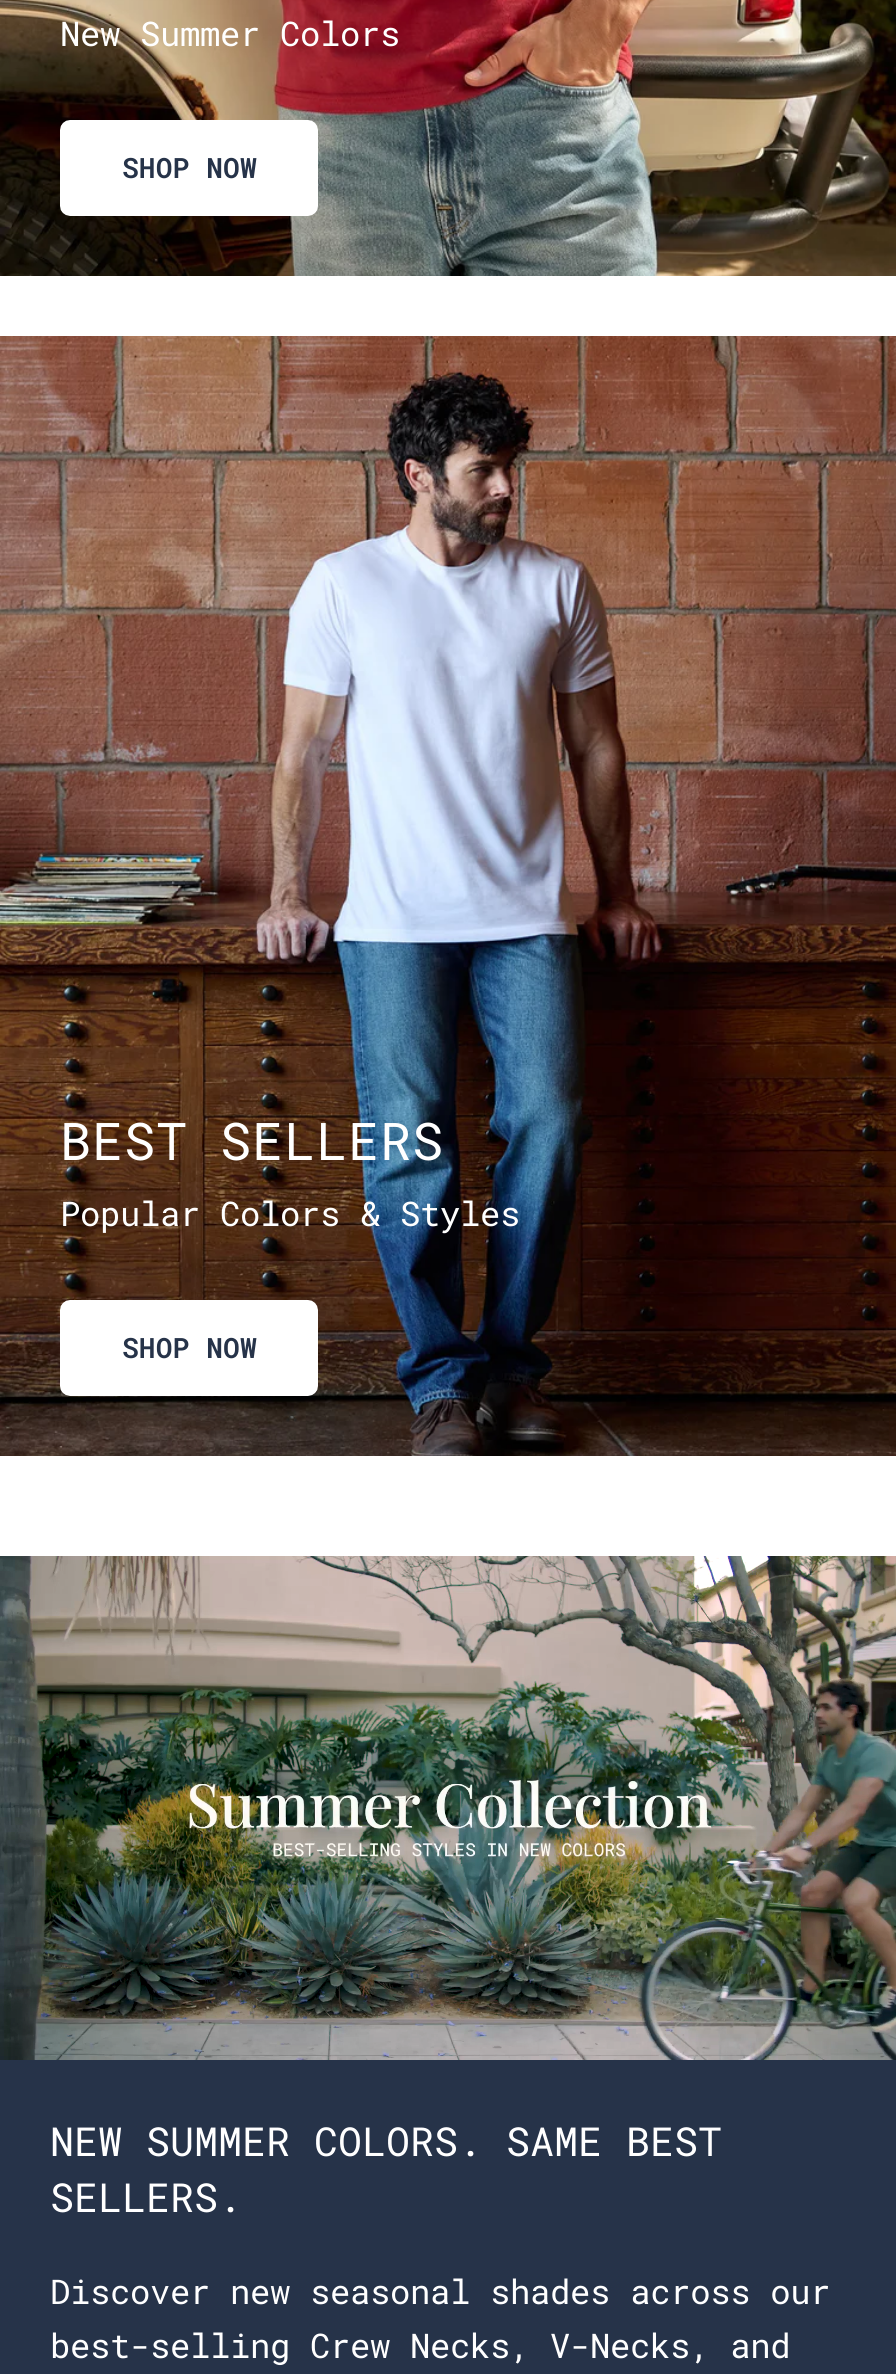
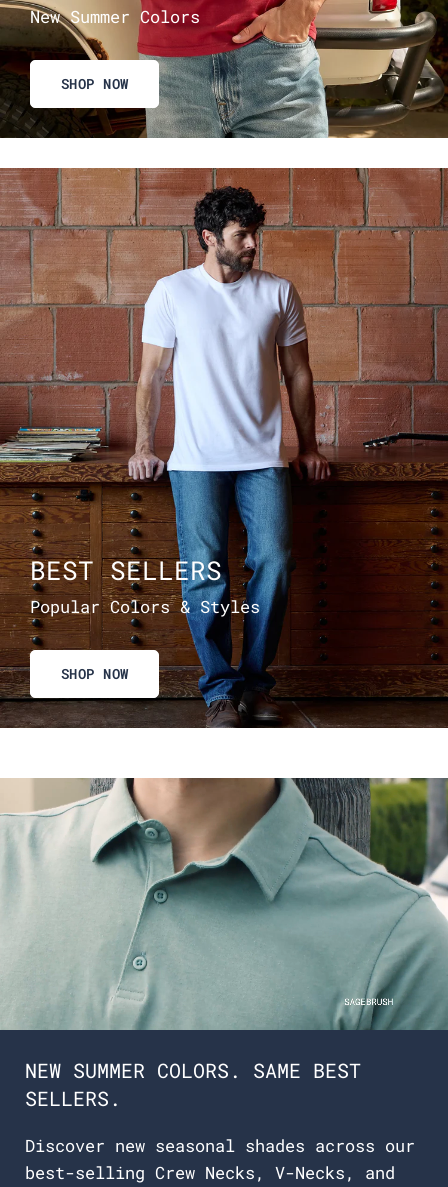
- [image]
+ [image]
